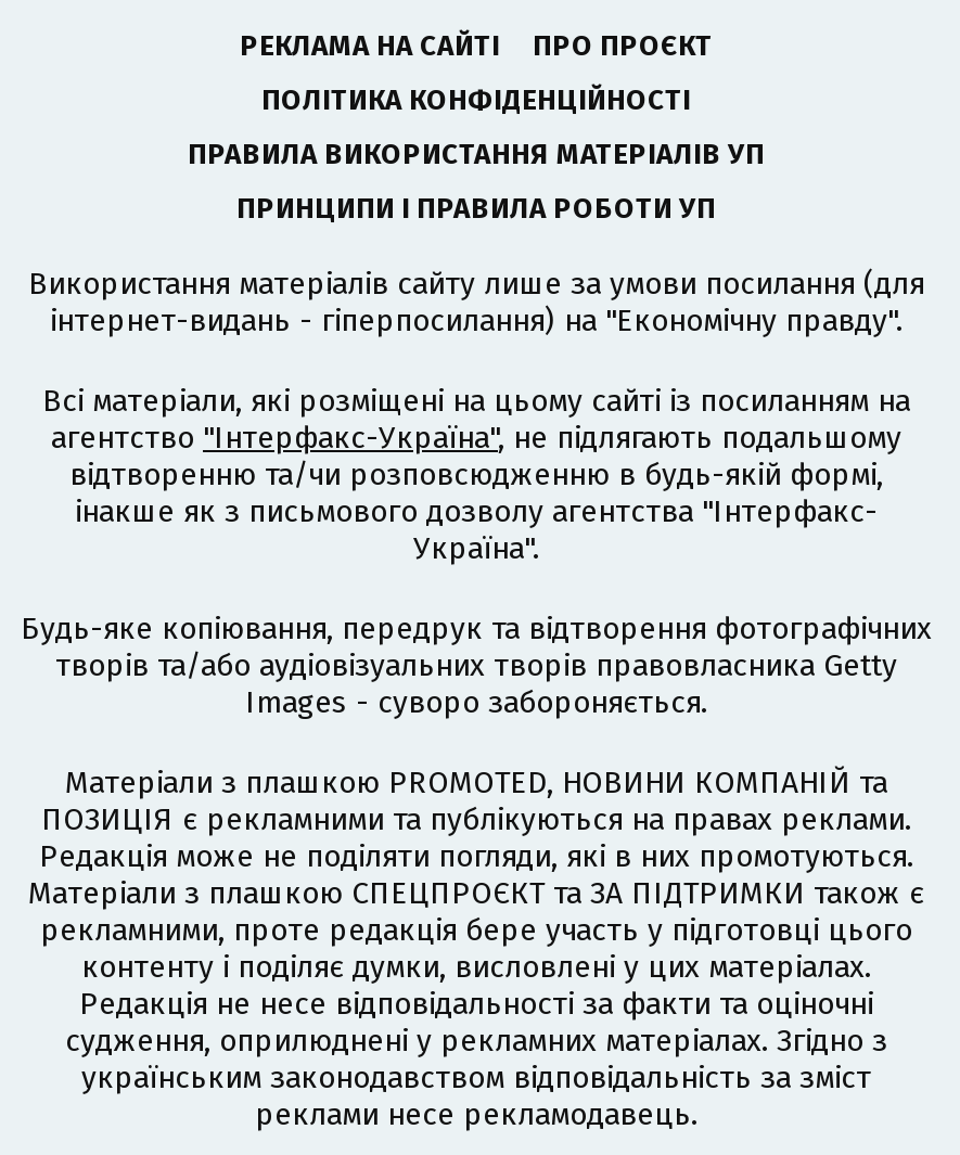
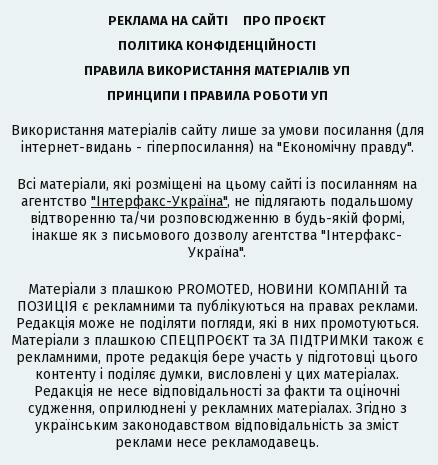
- Будь-яке копіювання, передрук та відтворення фотографічних
- творів та/або аудіовізуальних творів правовласника Getty
- Images - суворо забороняється.
